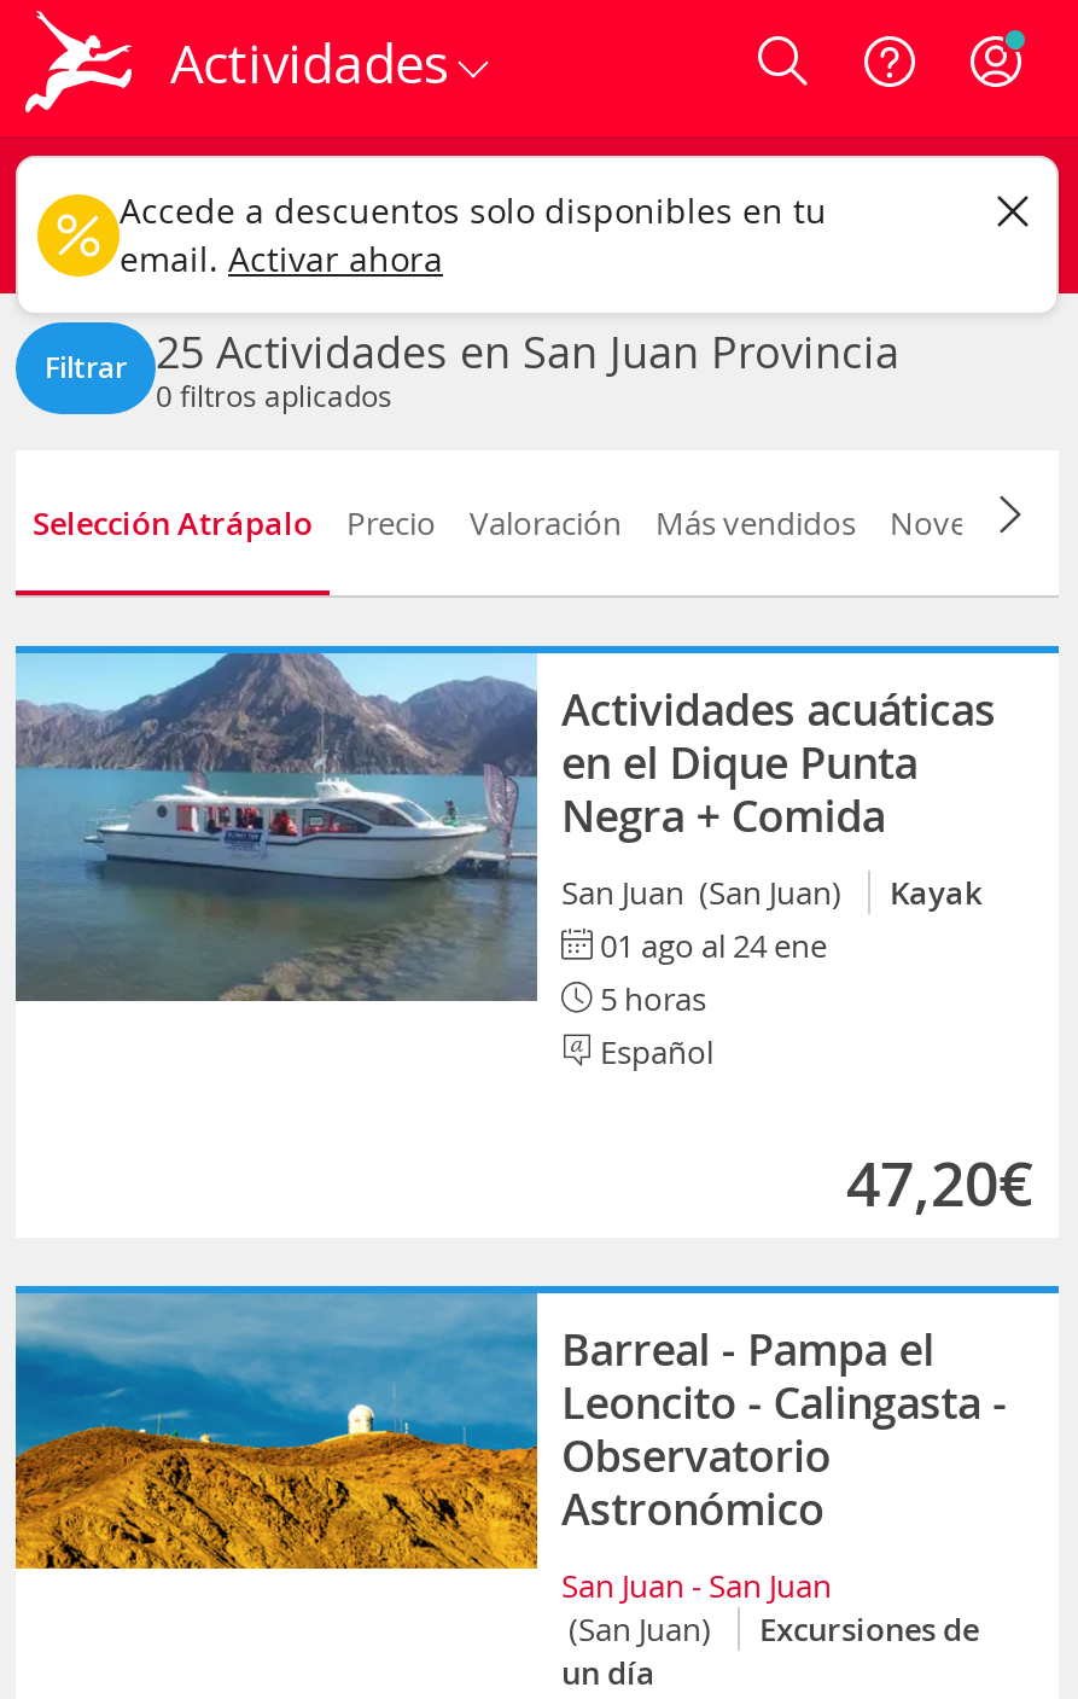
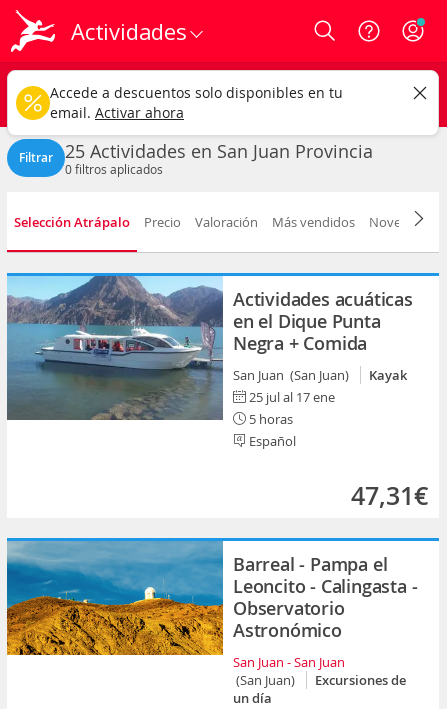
- 01 ago al 24 ene
+ 25 jul al 17 ene

- 47,20€
+ 47,31€
